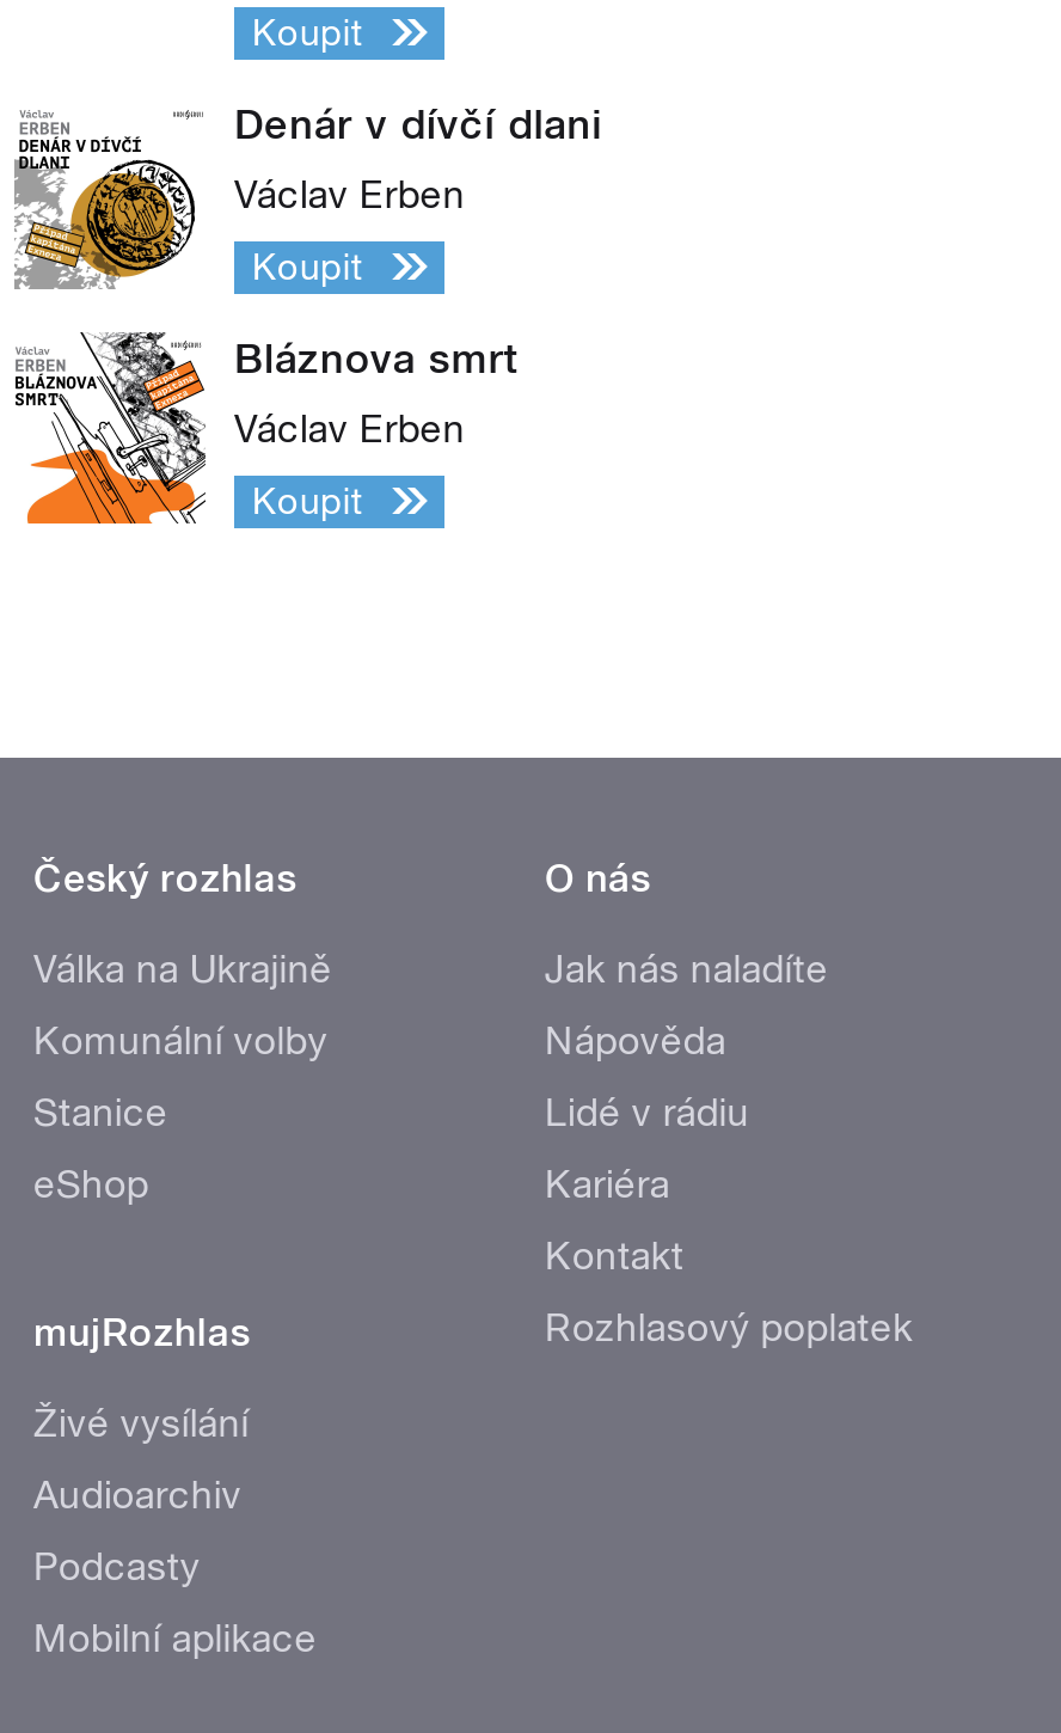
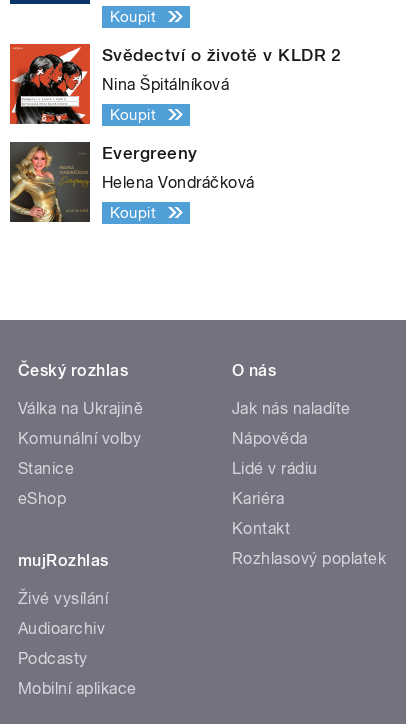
- [image]
- Denár v dívčí dlani
+ [image]
+ Svědectví o životě v KLDR 2

- Václav Erben
+ Nina Špitálníková

- [image]
- Bláznova smrt
+ [image]
+ Evergreeny

- Václav Erben
+ Helena Vondráčková
